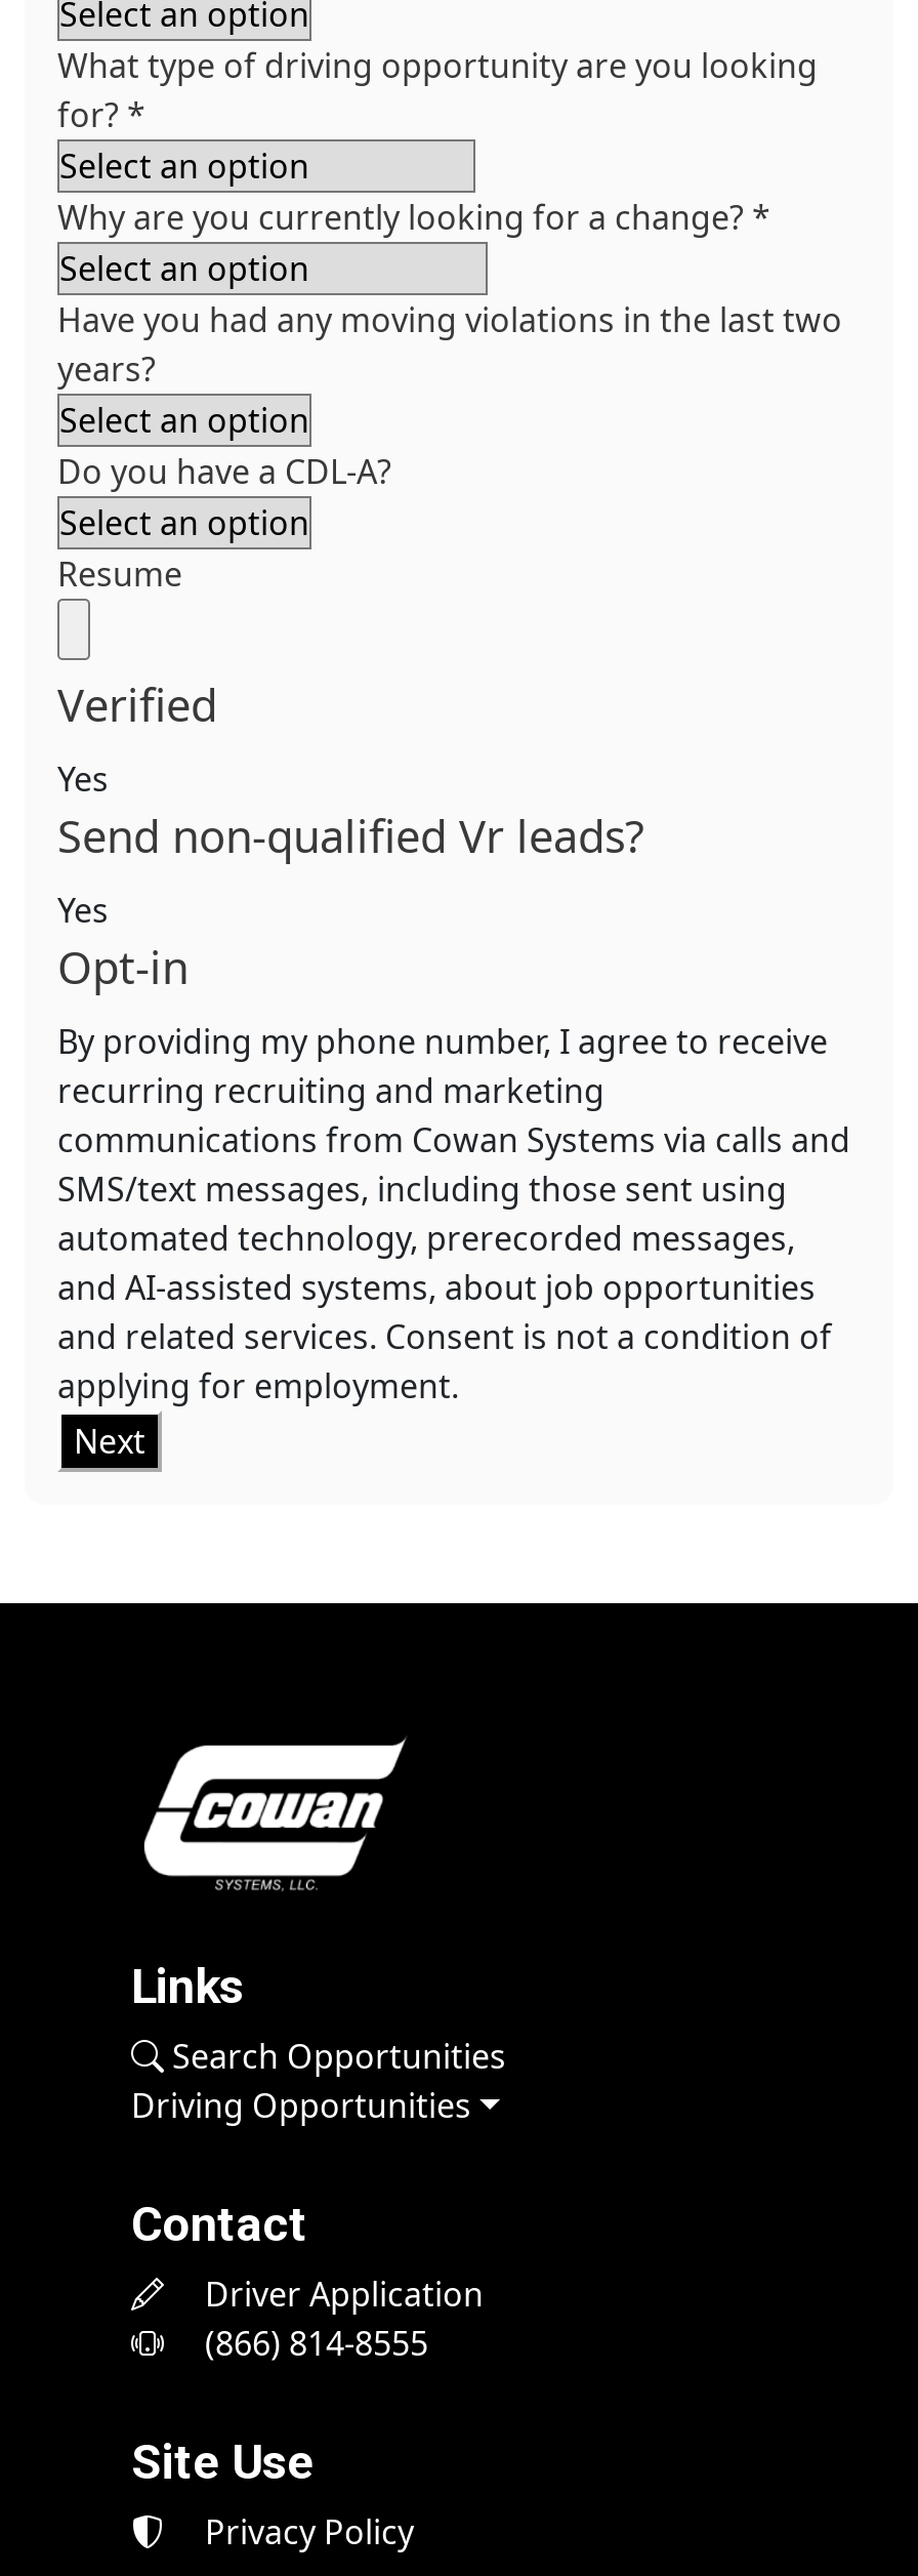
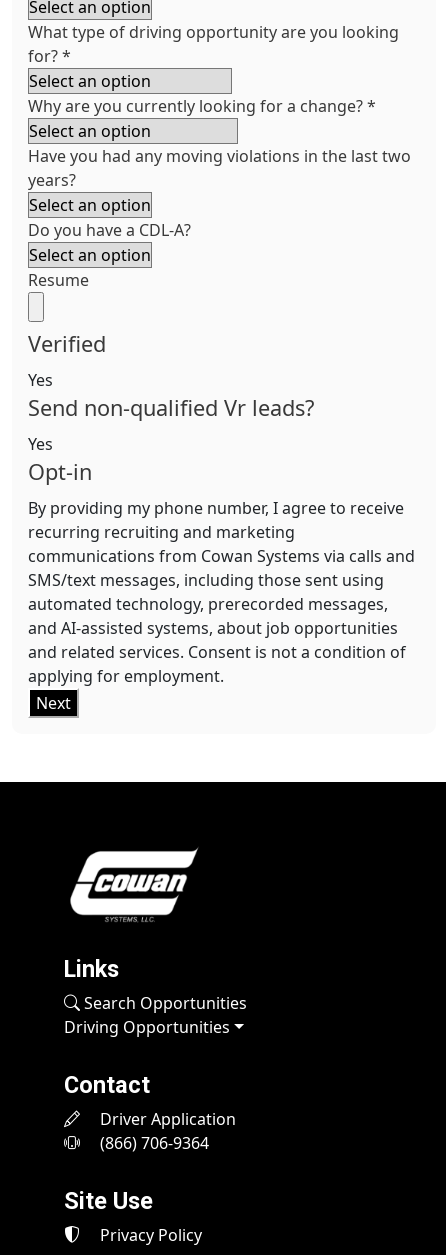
- (866) 814-8555
+ (866) 706-9364
